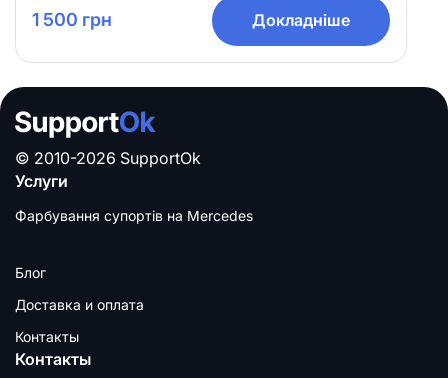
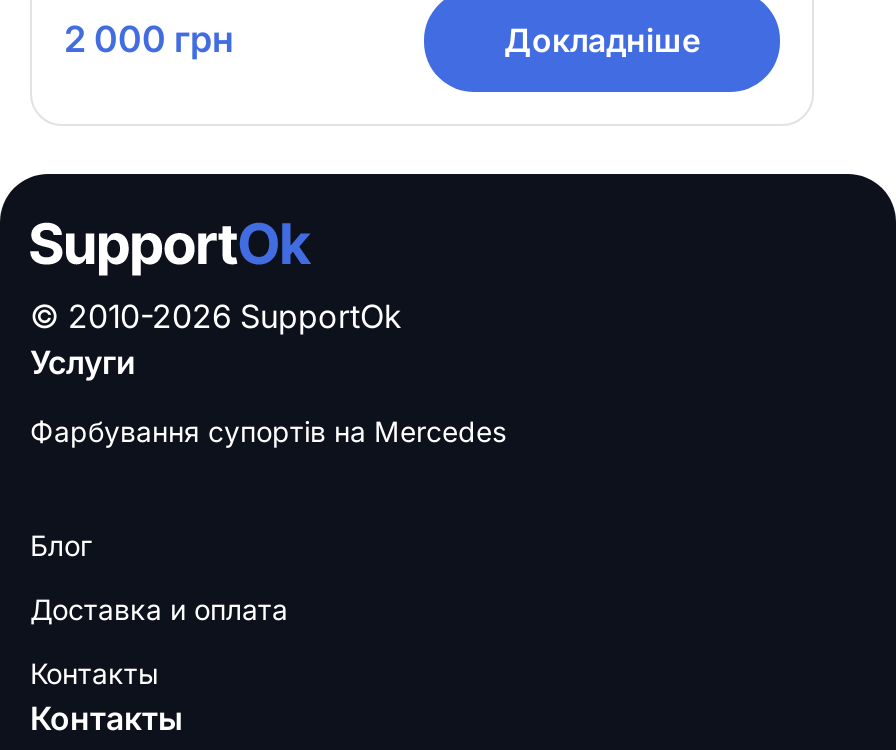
- 1 500 грн
+ 2 000 грн
